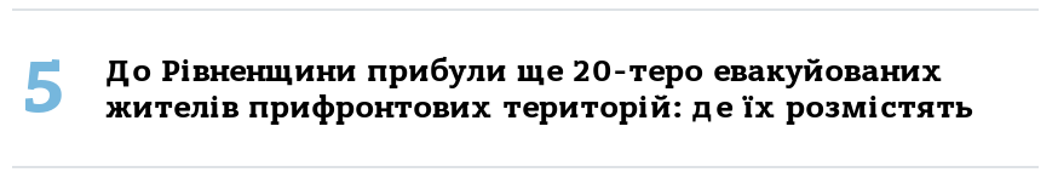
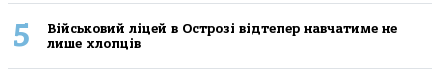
- До Рівненщини прибули ще 20-теро евакуйованих
- жителів прифронтових територій: де їх розмістять
+ Військовий ліцей в Острозі відтепер навчатиме не
+ лише хлопців
